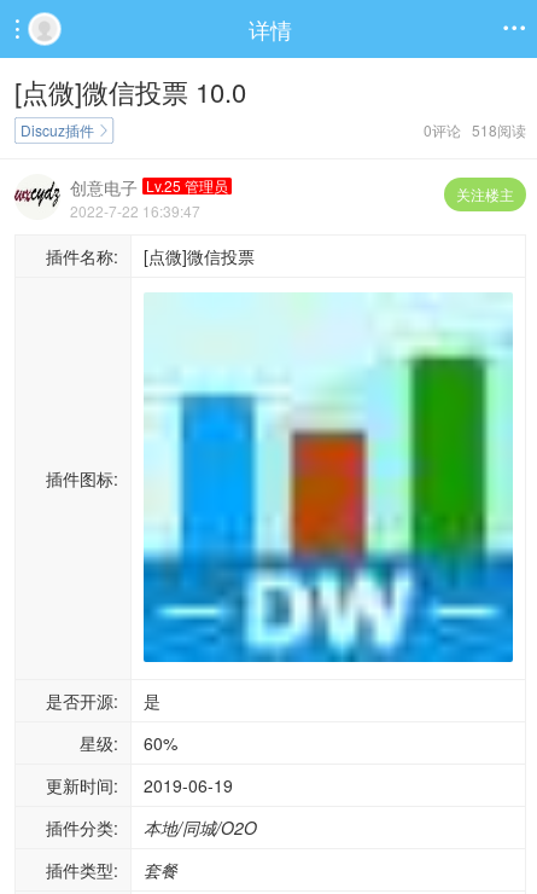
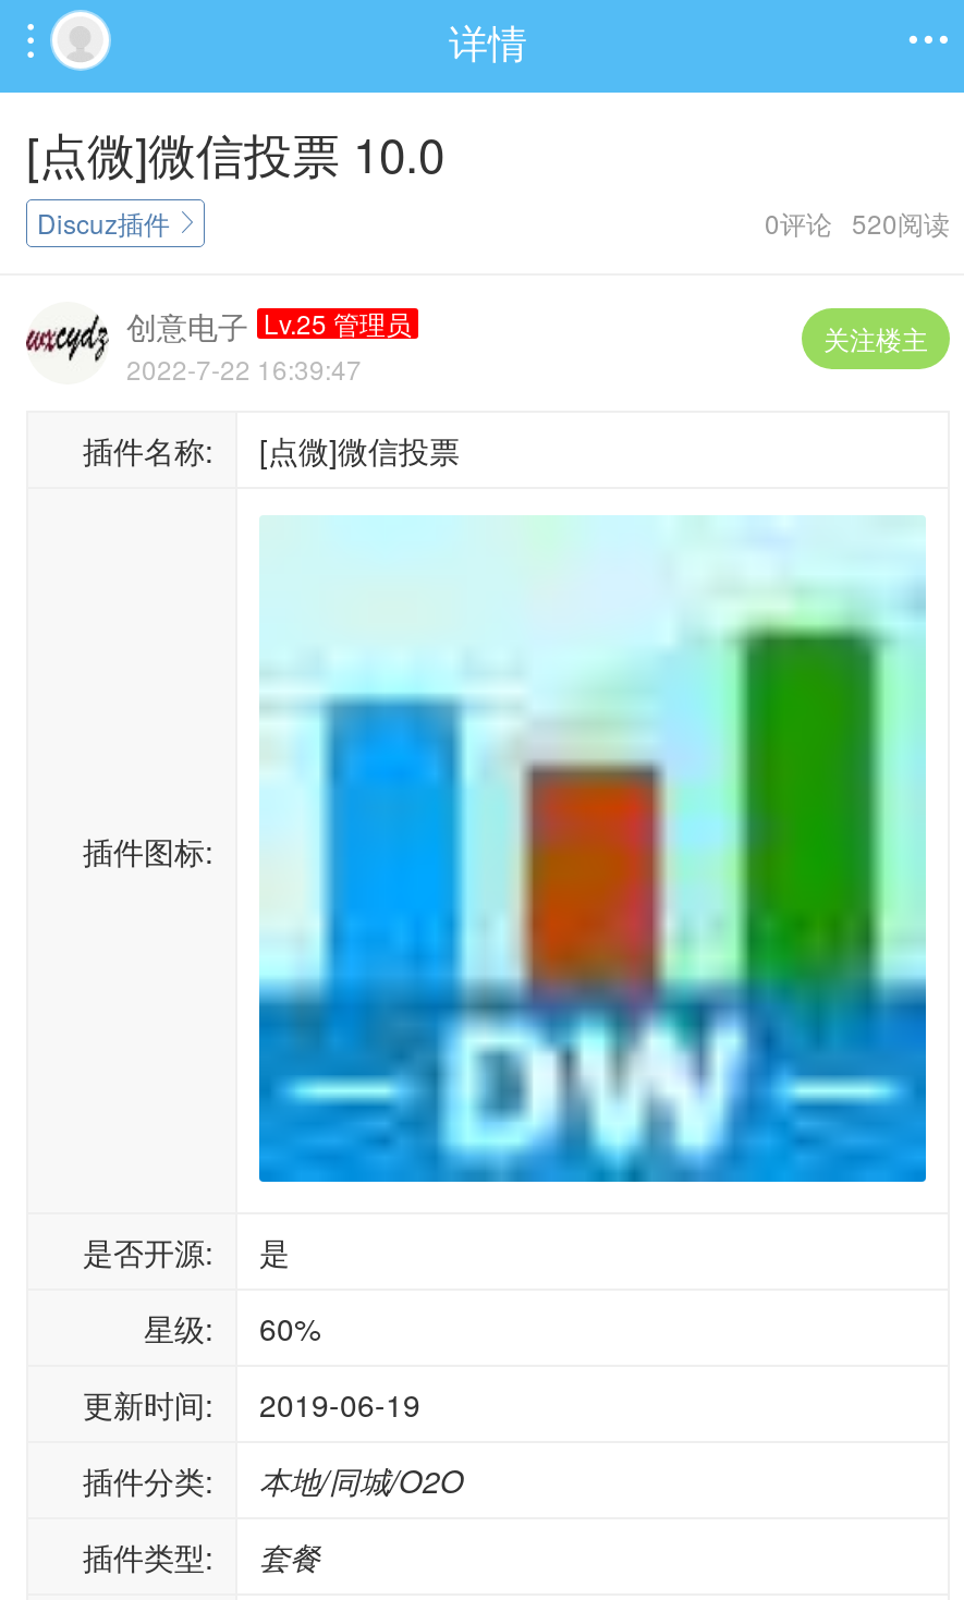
- 0评论 518阅读
+ 0评论 520阅读
